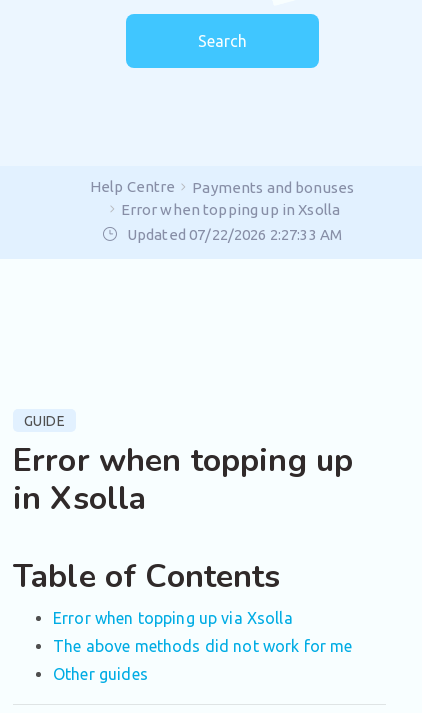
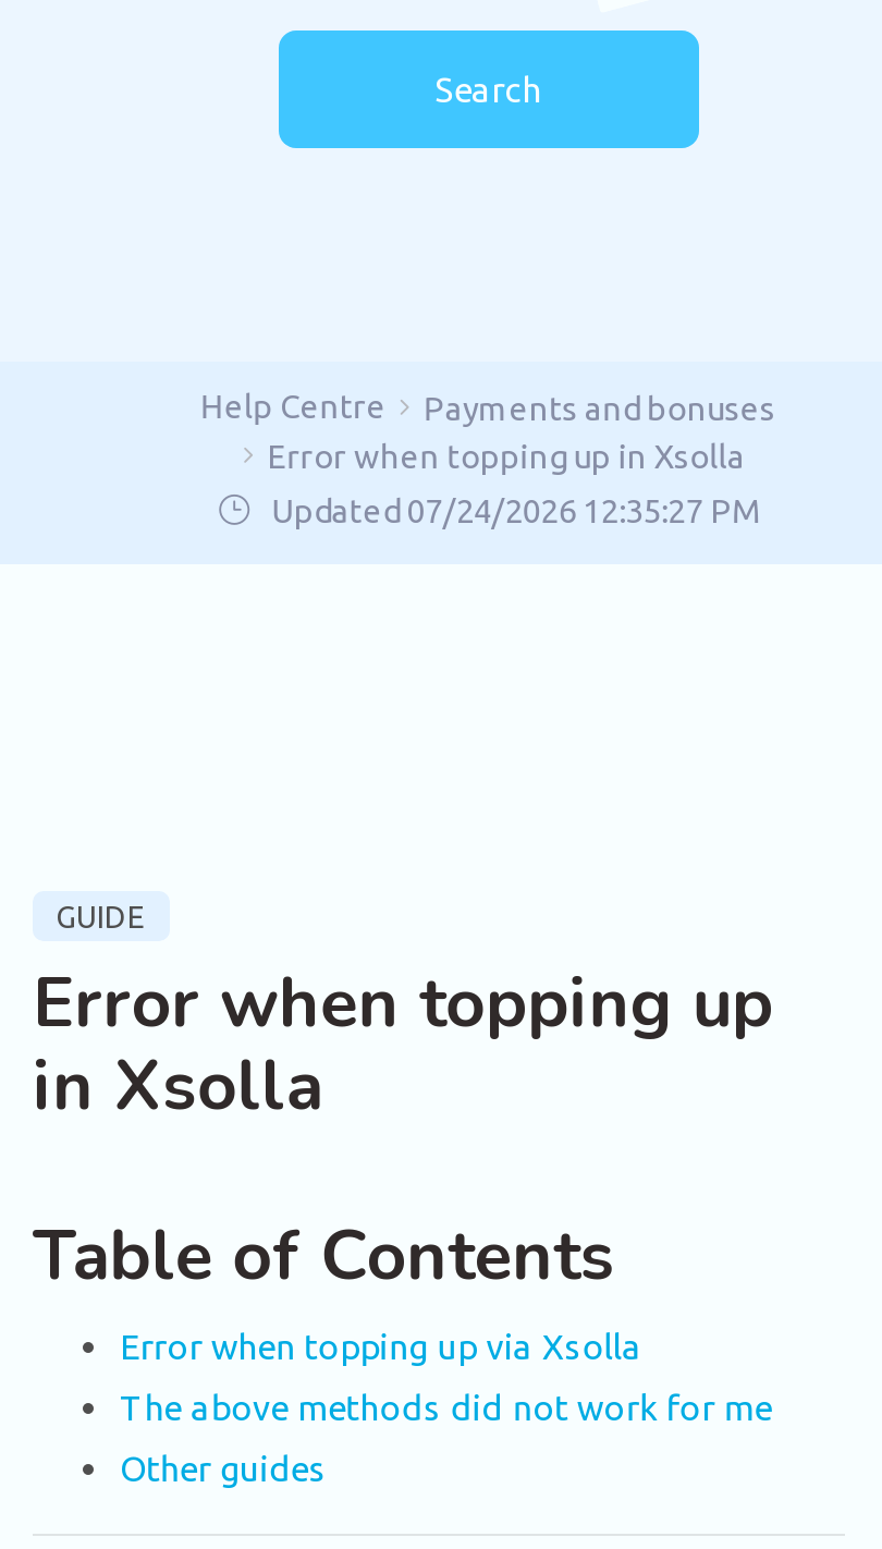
- Updated 07/22/2026 2:27:33 AM
+ Updated 07/24/2026 12:35:27 PM
